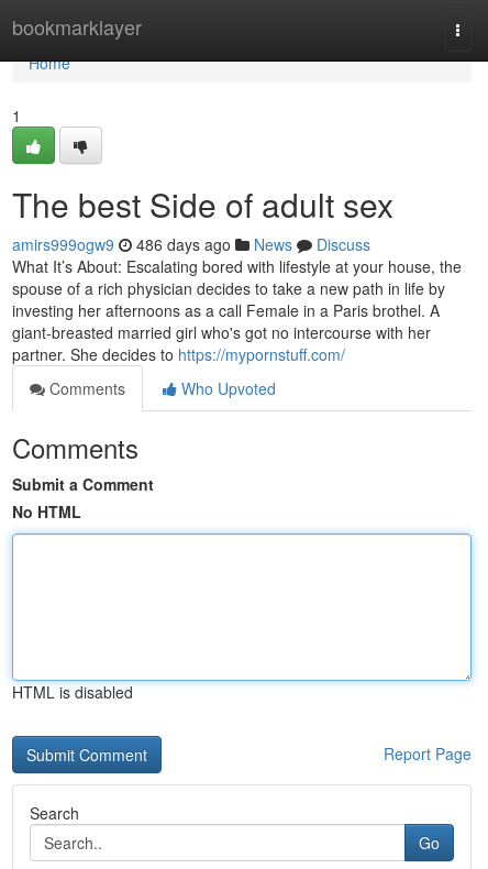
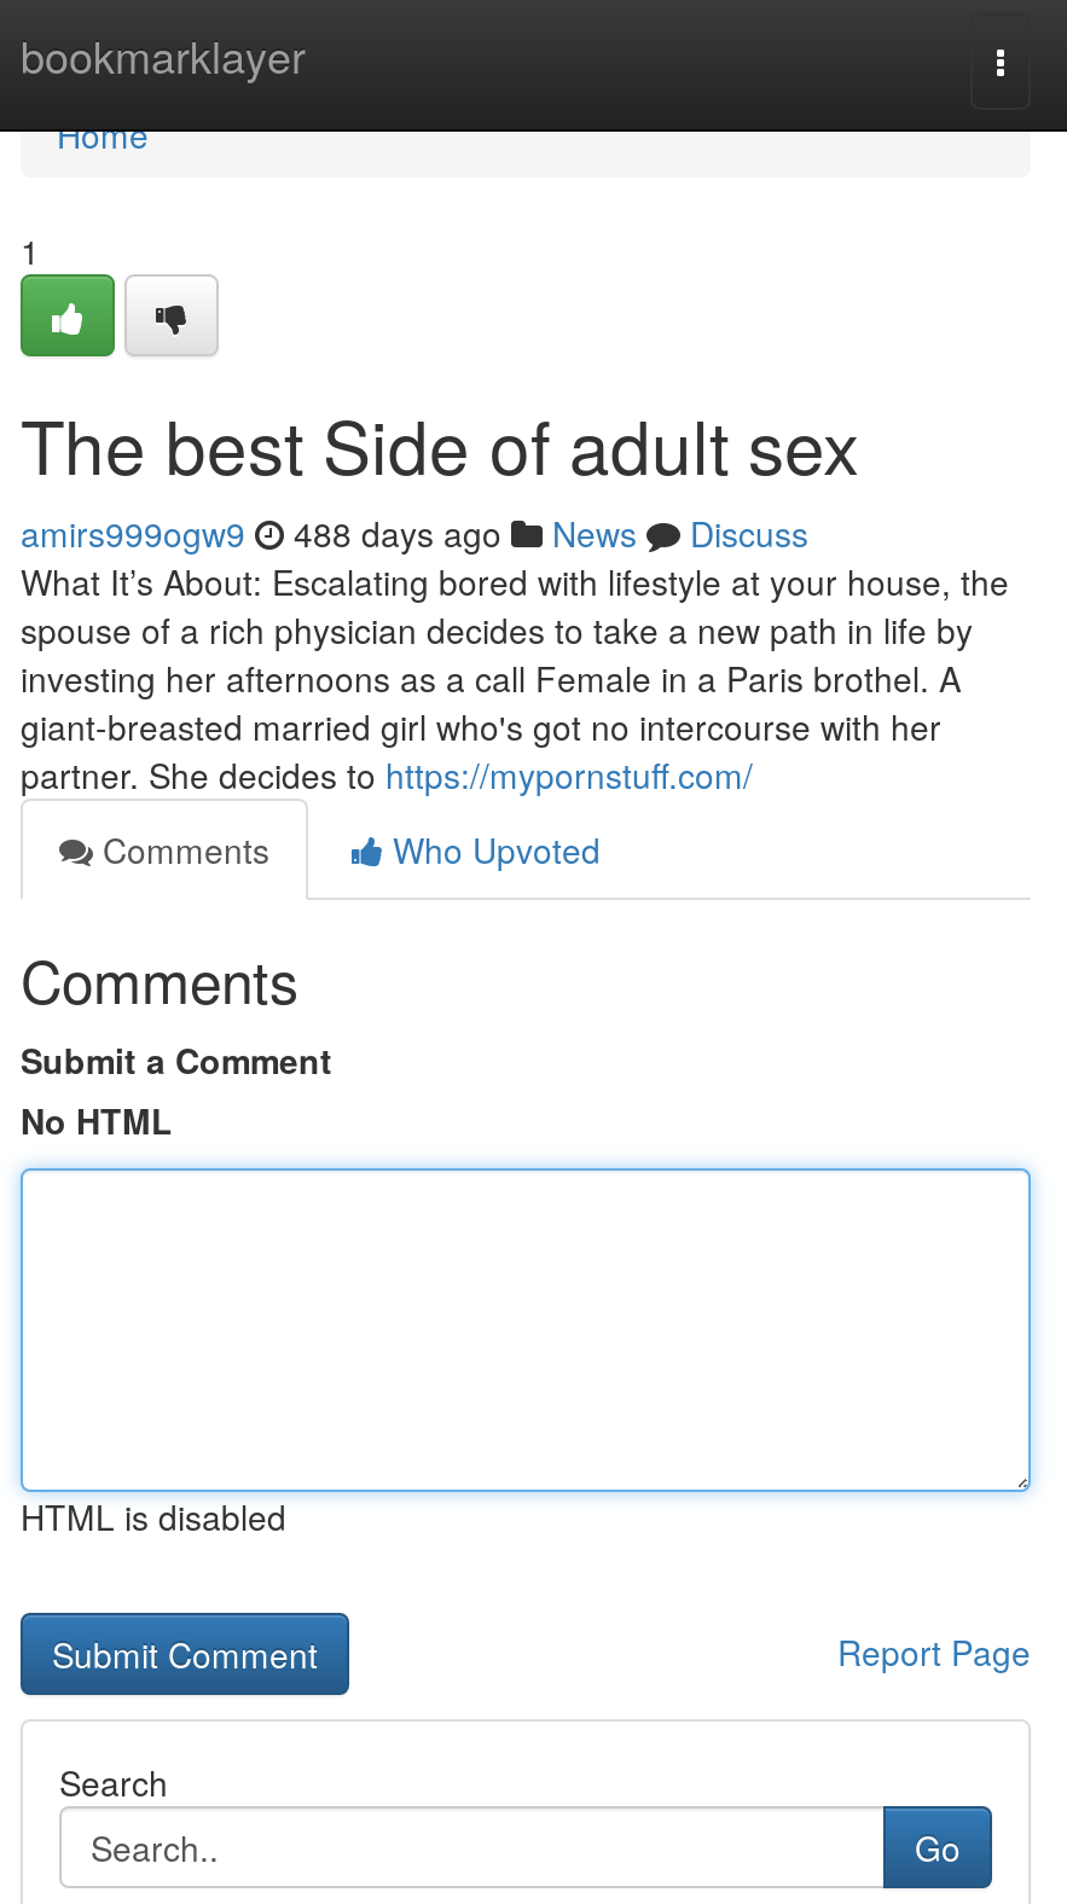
- amirs999ogw9 486 days ago News Discuss
+ amirs999ogw9 488 days ago News Discuss
